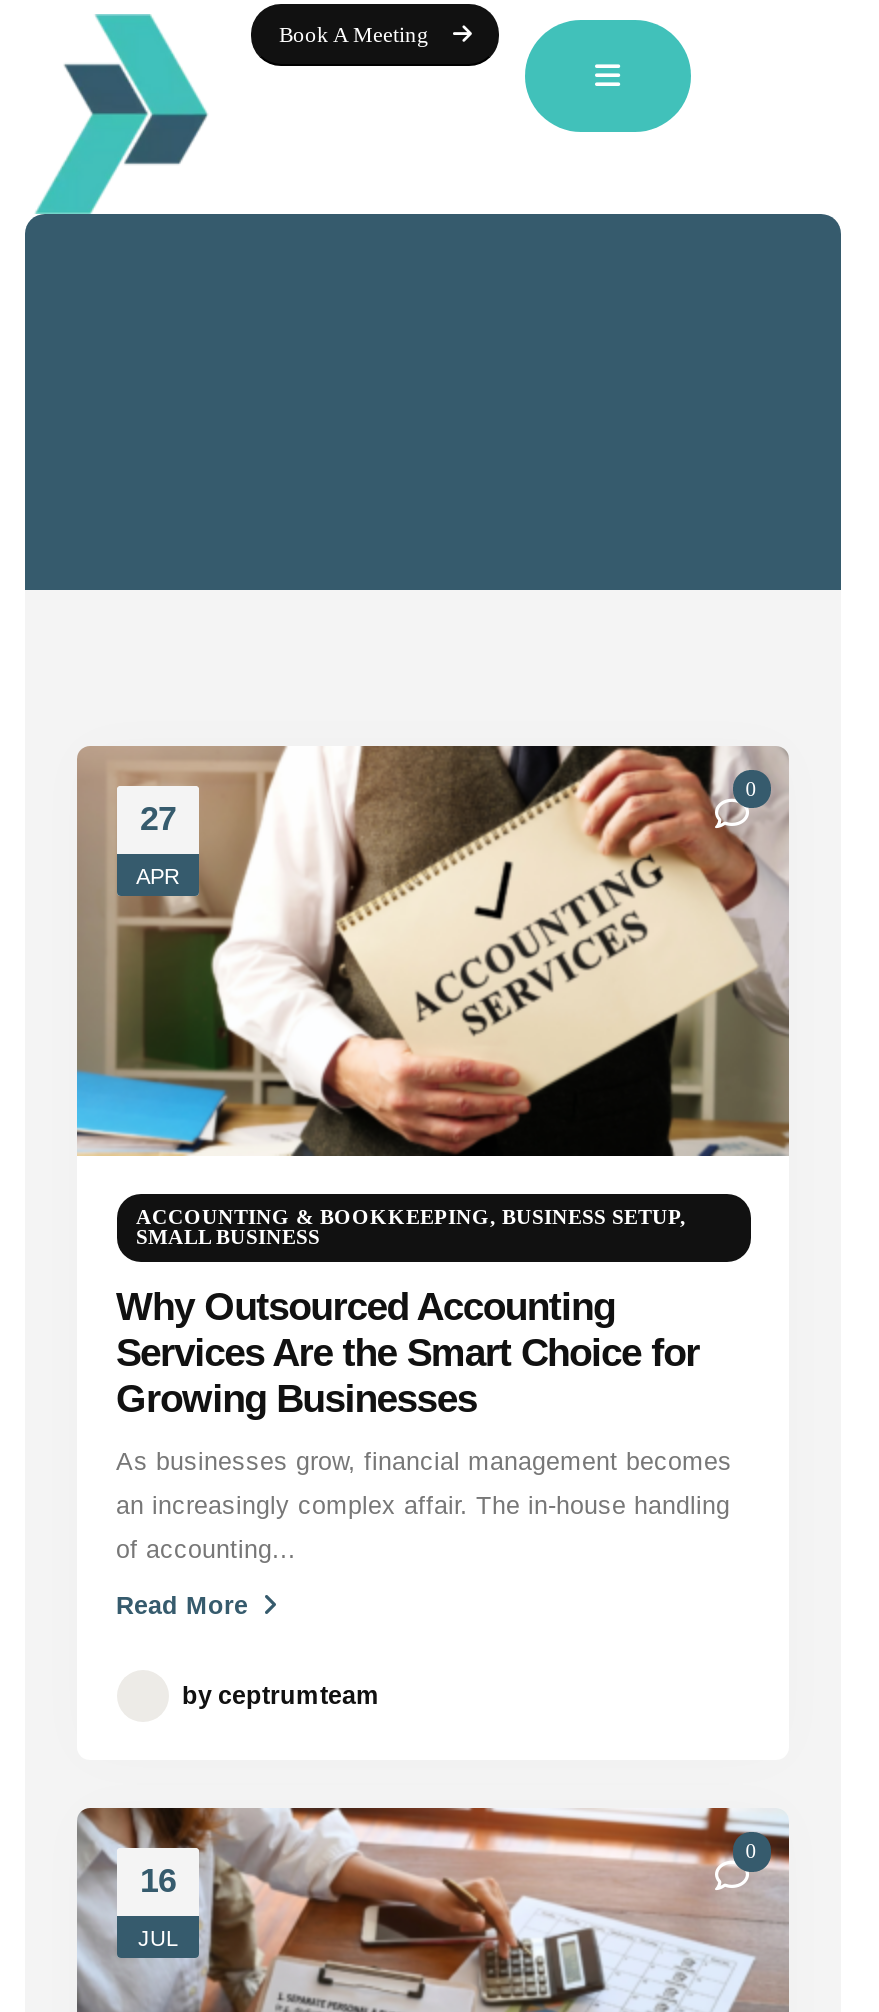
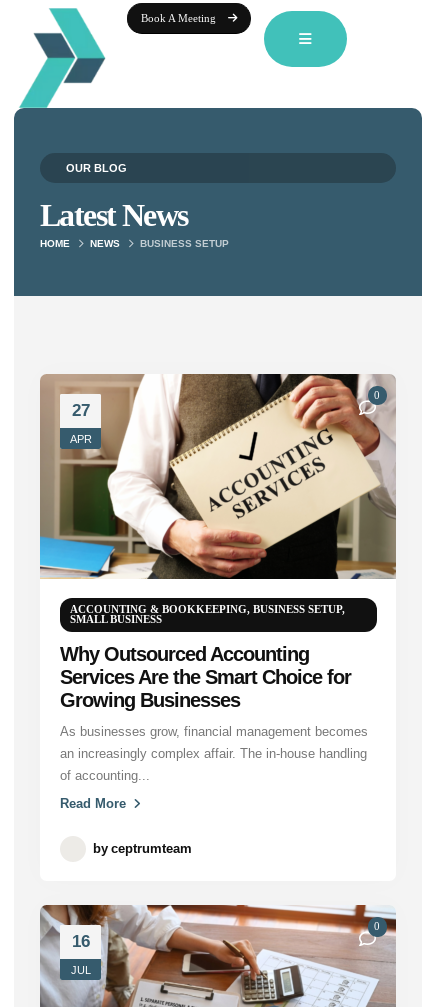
+ OUR BLOG
+ Latest News
+ HOME
+ NEWS
+ BUSINESS SETUP
